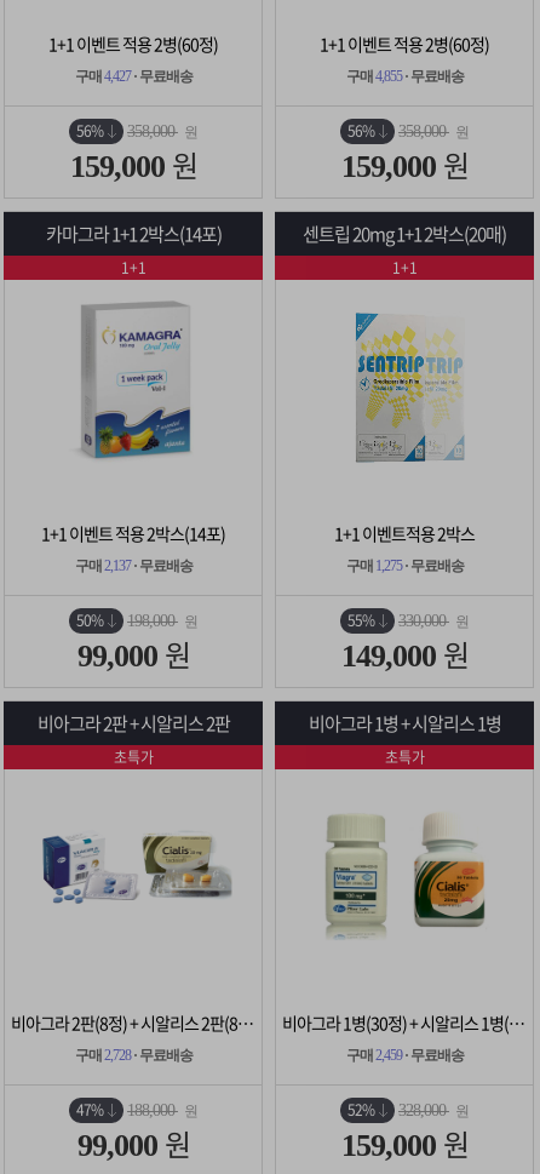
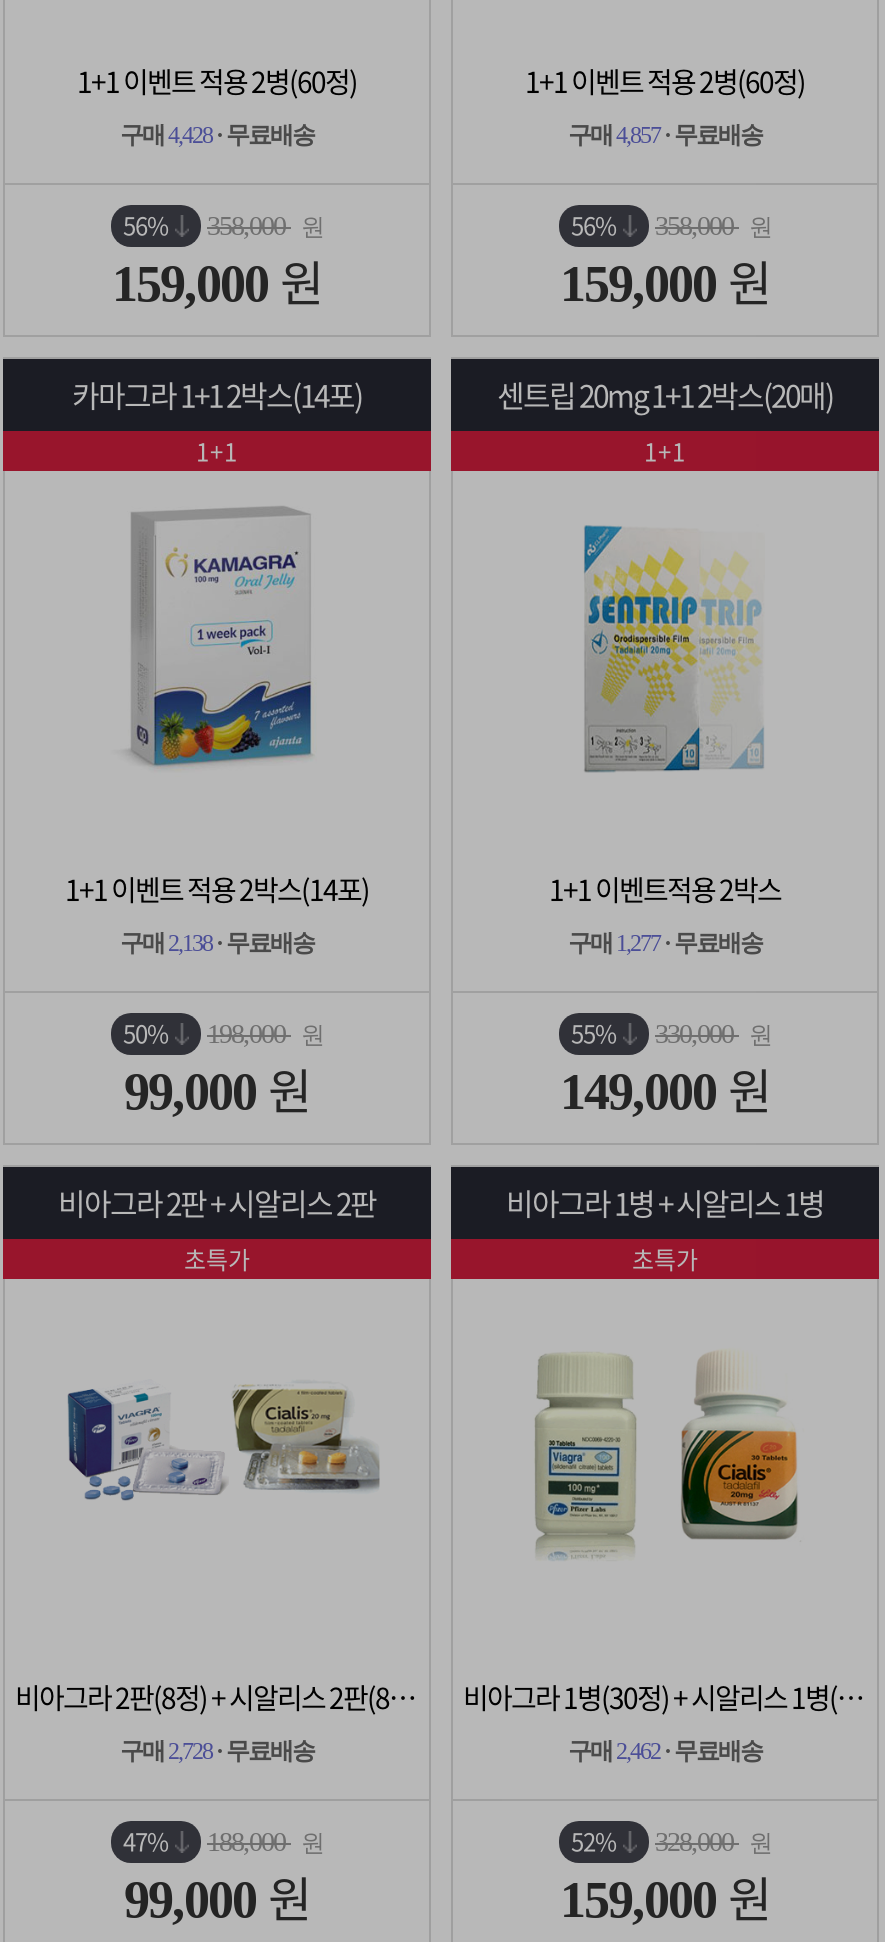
- 구매4,427 · 무료배송
+ 구매4,428 · 무료배송

- 구매4,855 · 무료배송
+ 구매4,857 · 무료배송

- 구매 2,137 · 무료배송
+ 구매 2,138 · 무료배송

- 구매 1,275 · 무료배송
+ 구매 1,277 · 무료배송

- 구매 2,459 · 무료배송
+ 구매 2,462 · 무료배송
